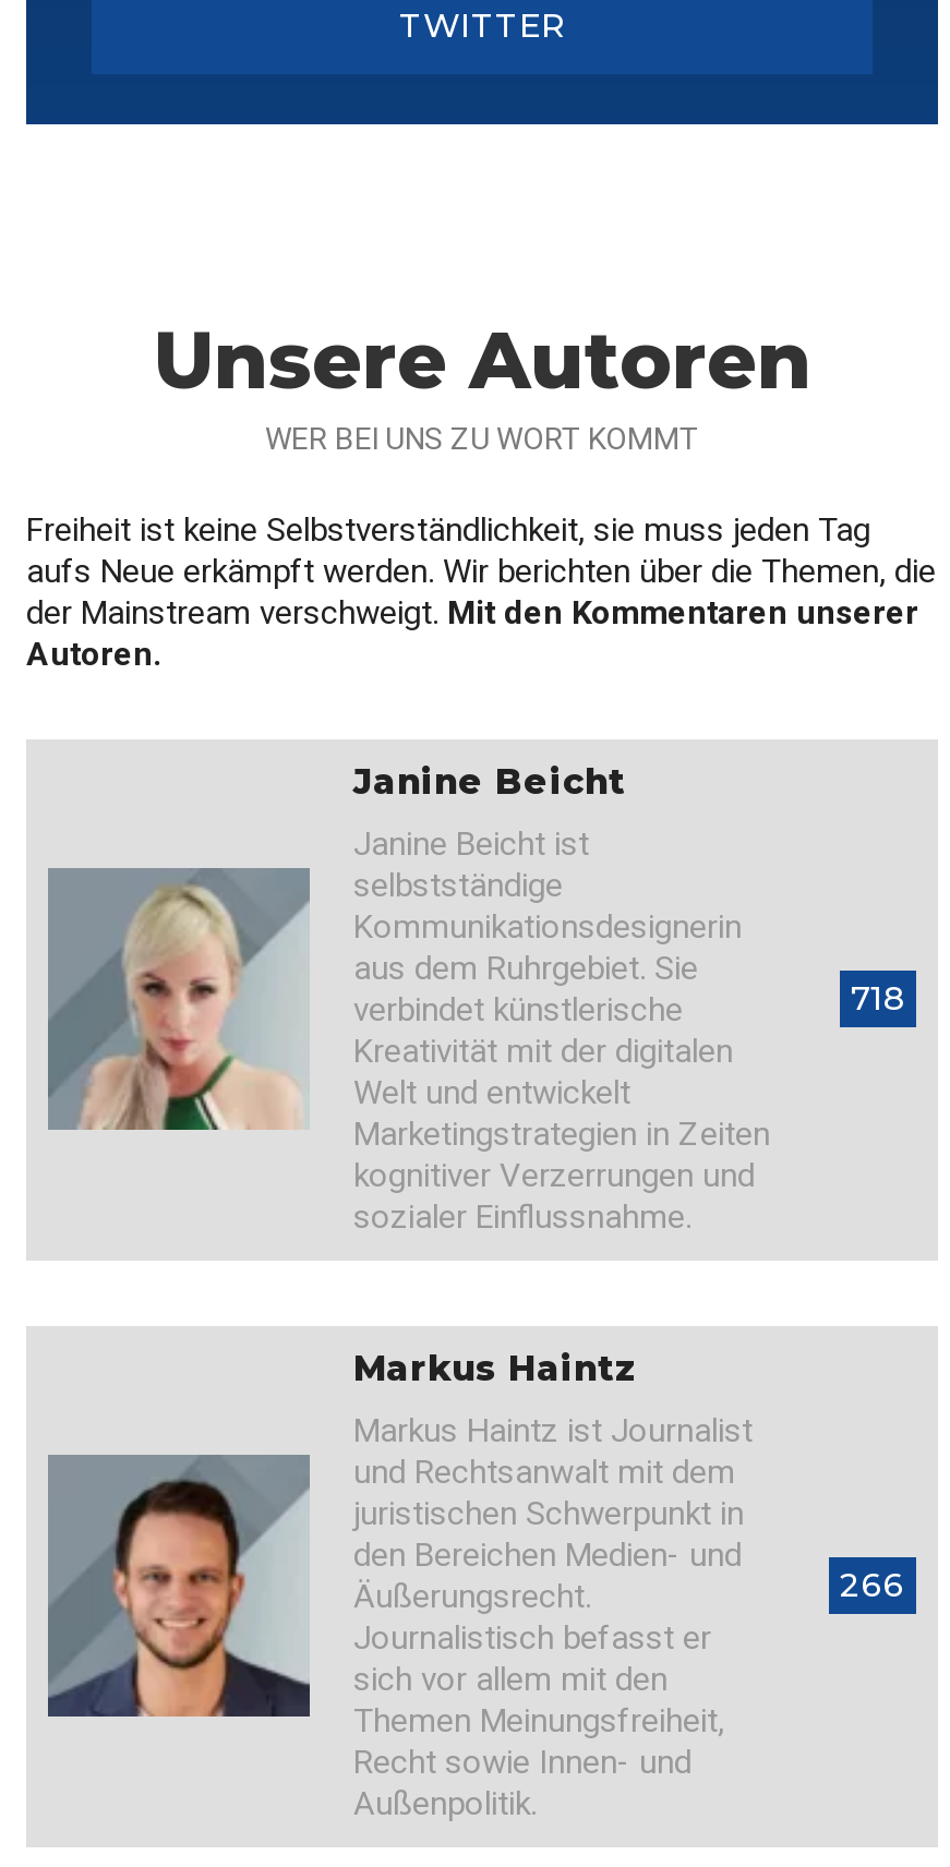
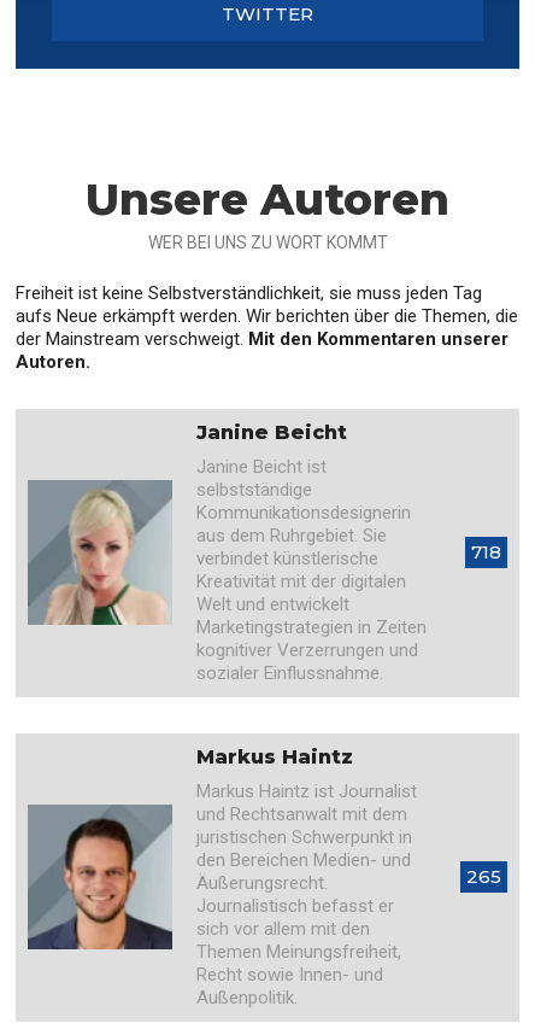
- 266
+ 265
